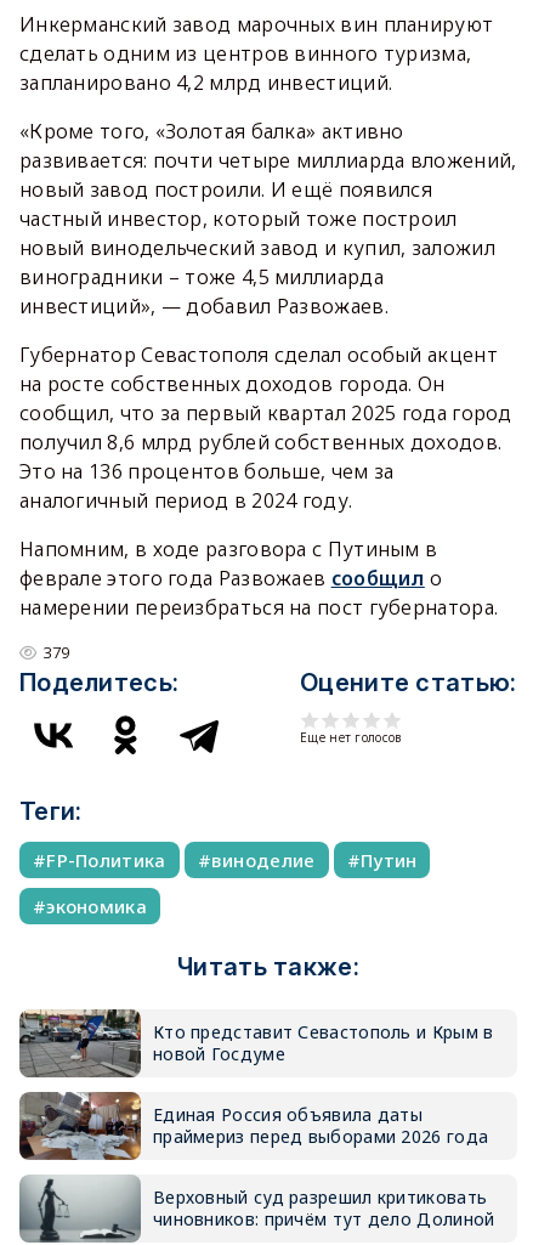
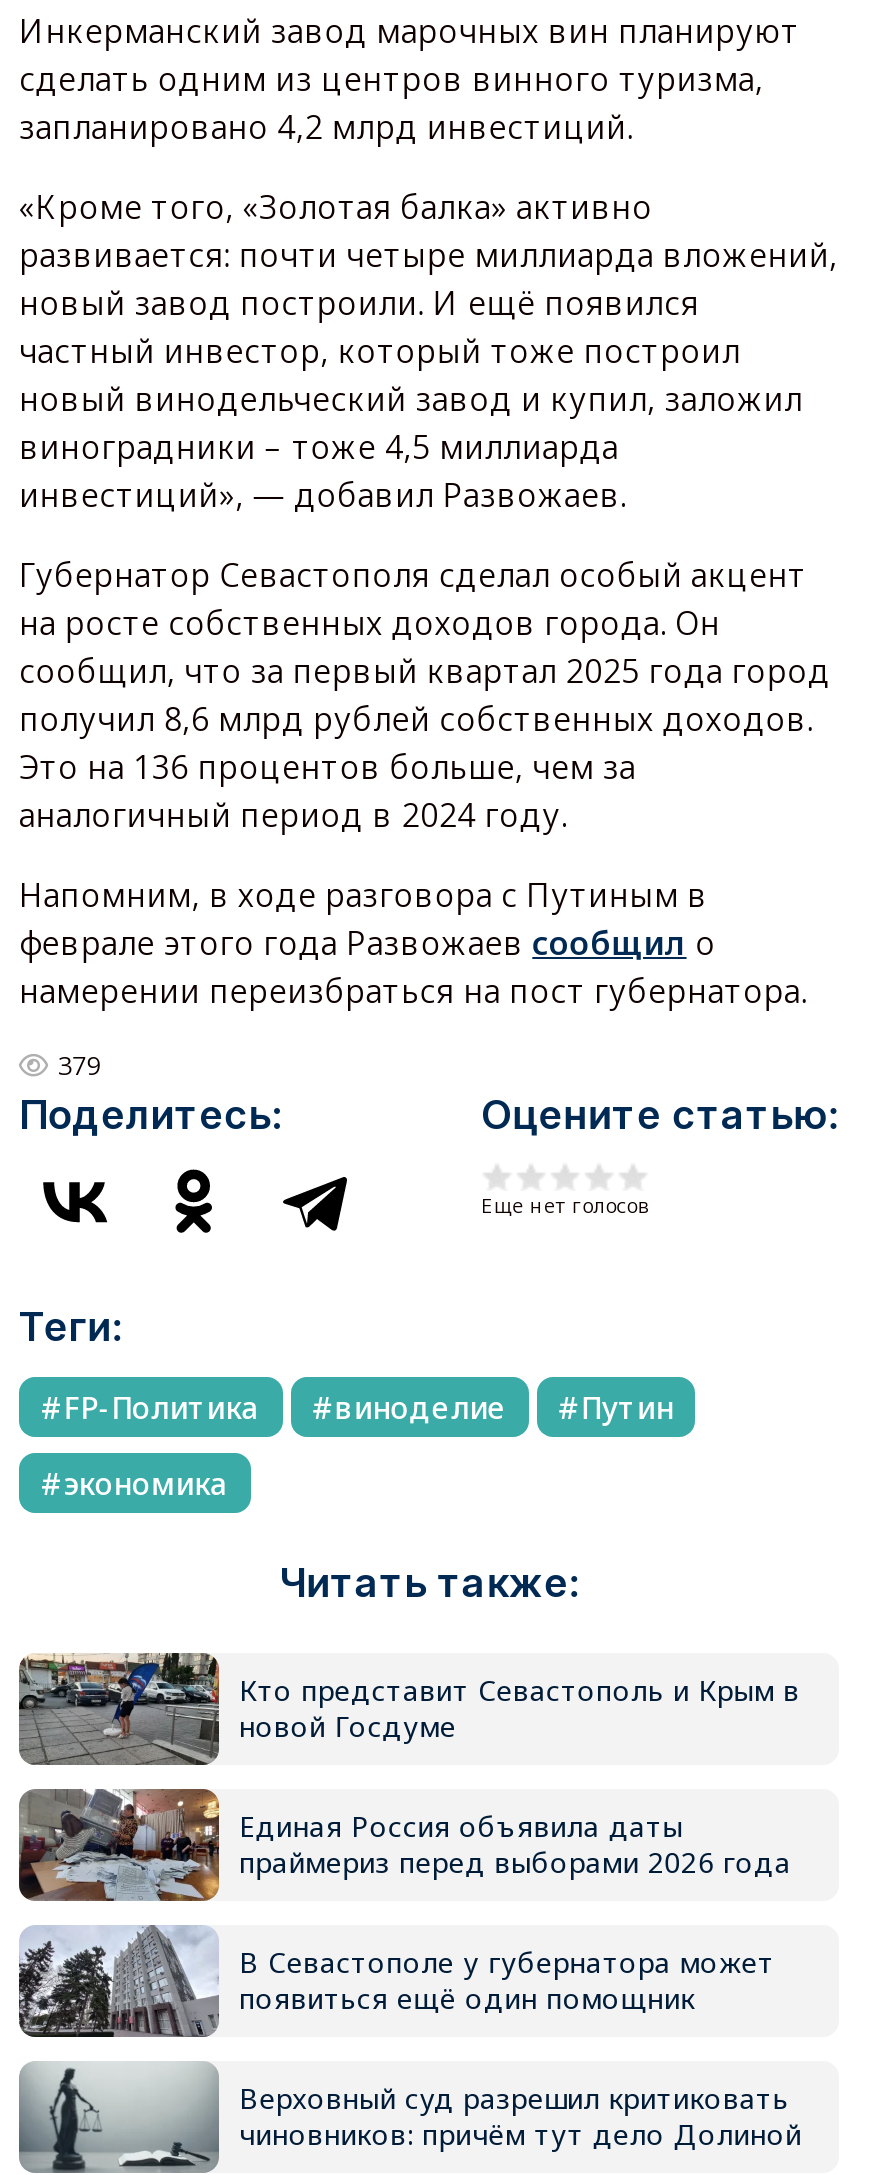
+ [image]
+ В Севастополе у губернатора может
+ появиться ещё один помощник
